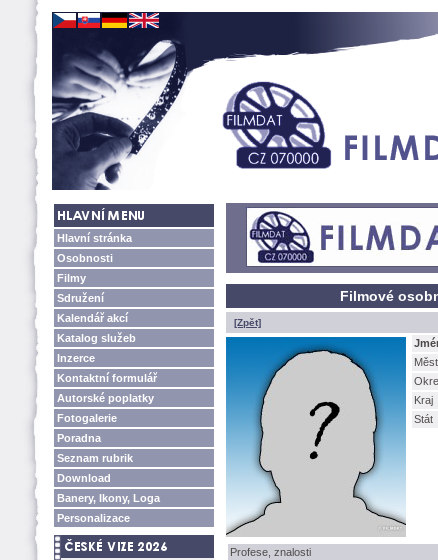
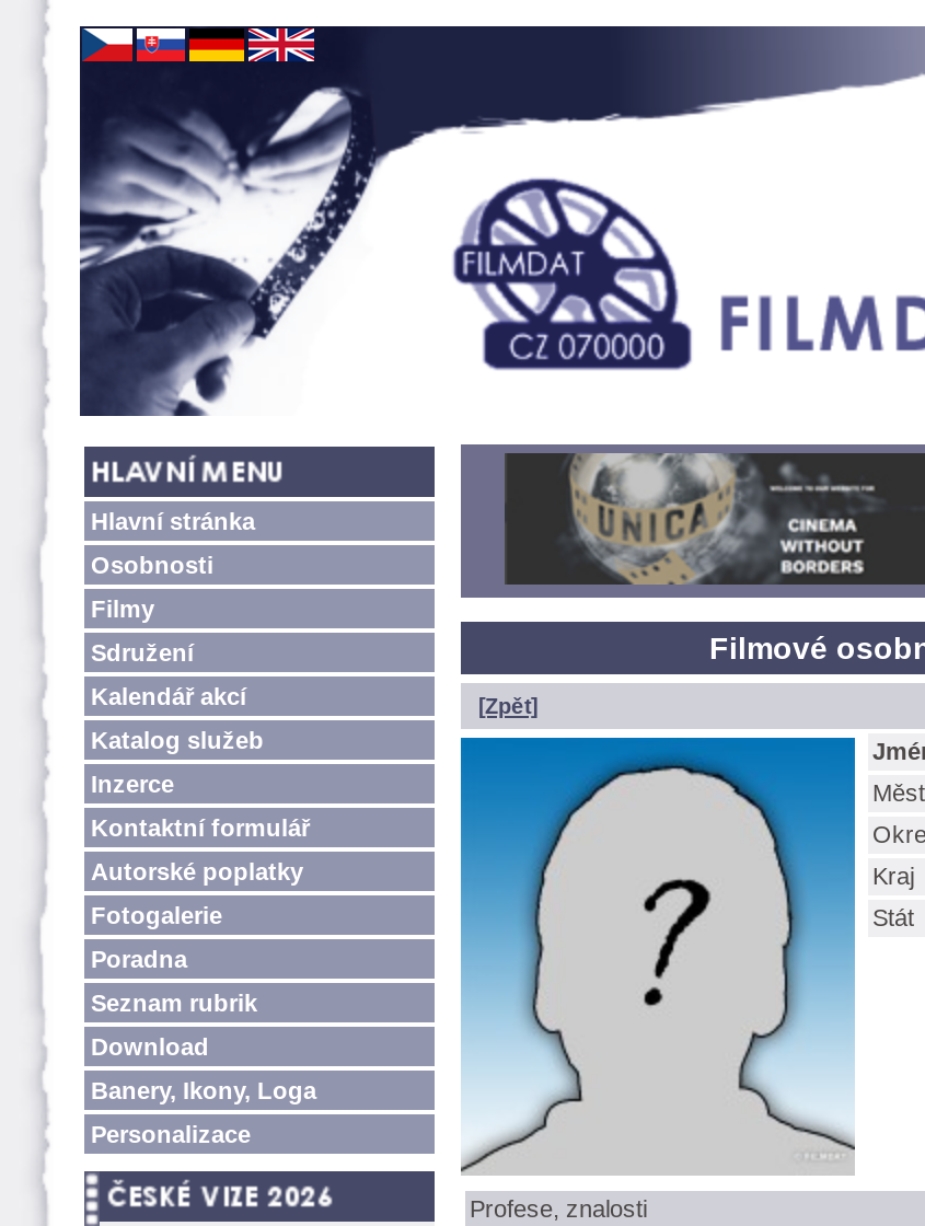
- [image]
+ [image]
